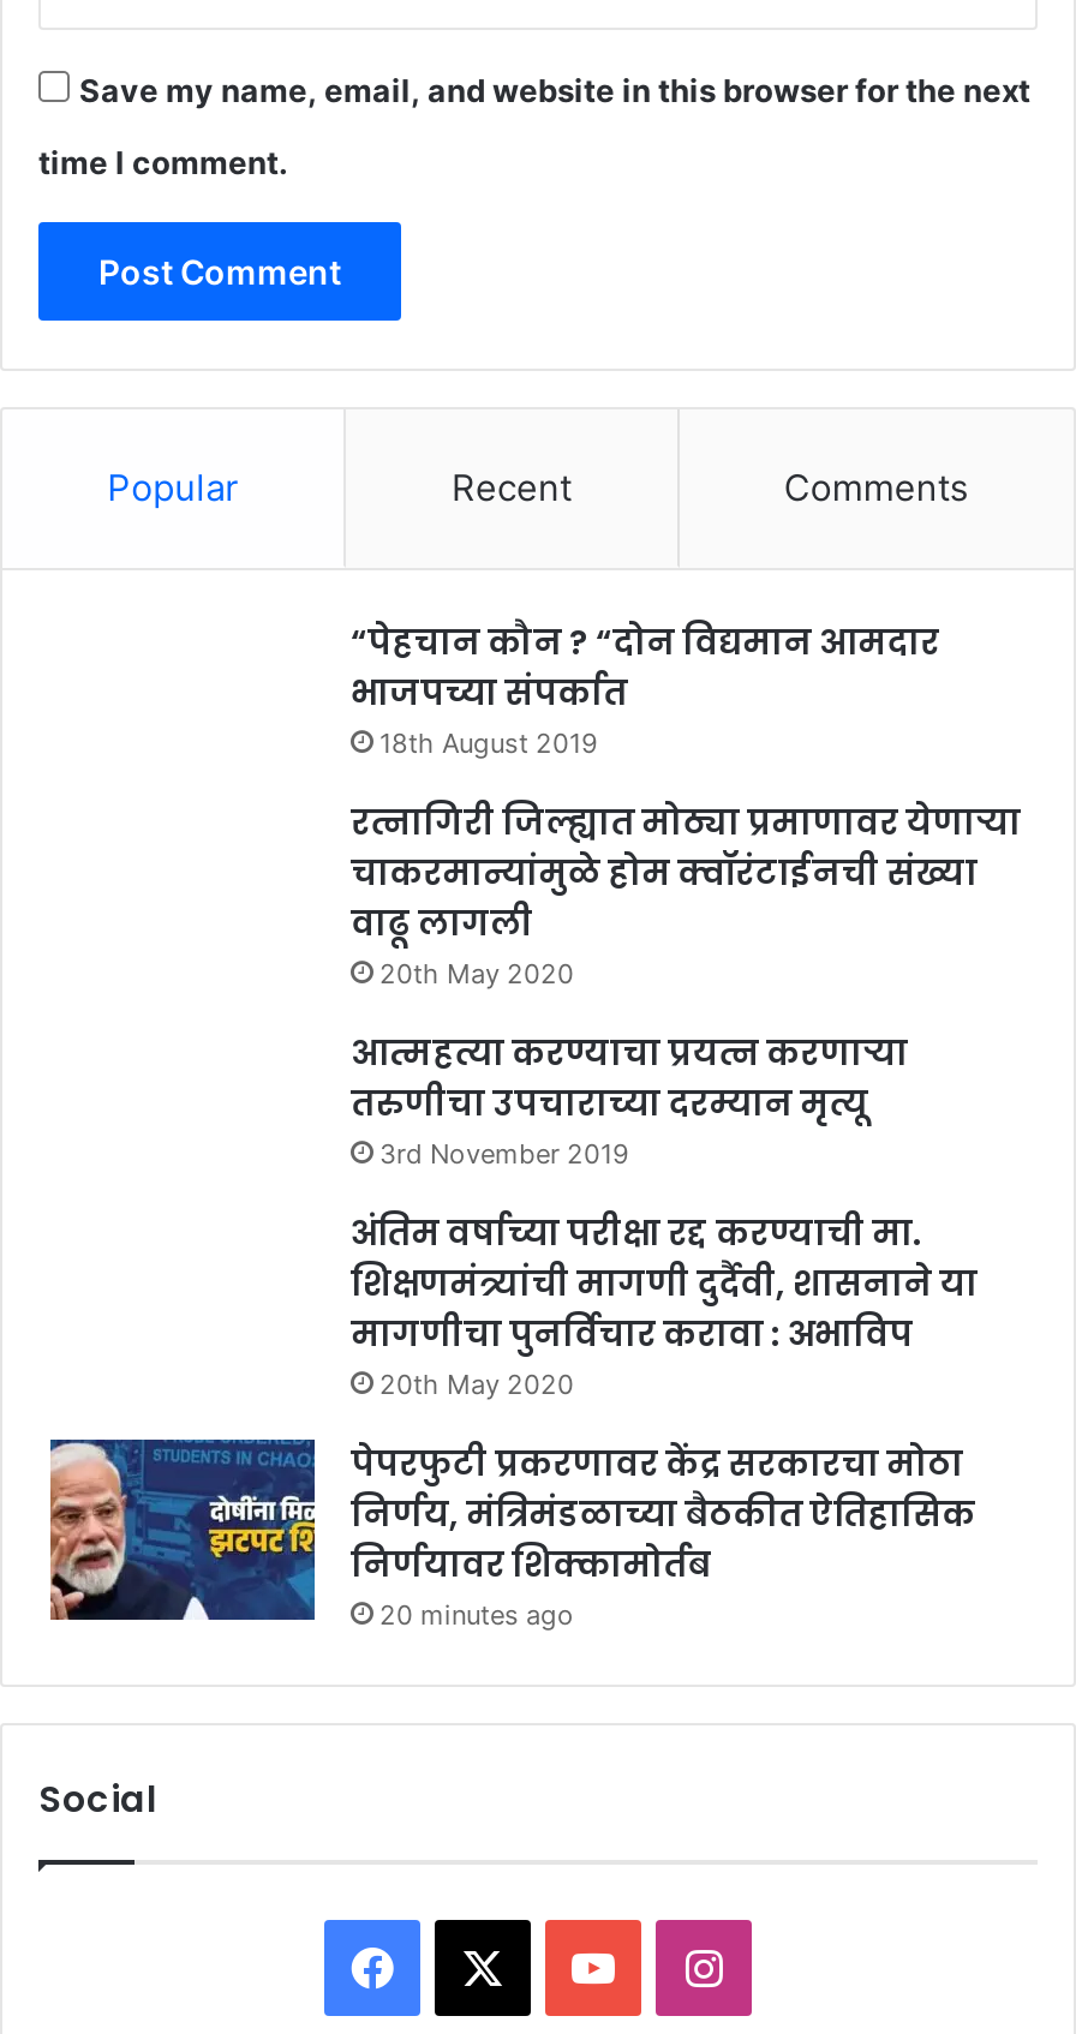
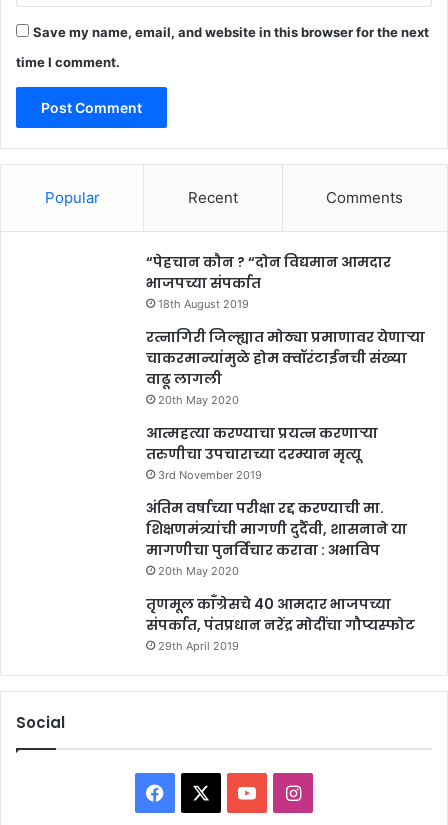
- [image]

- पेपरफुटी प्रकरणावर केंद्र सरकारचा मोठा
- निर्णय, मंत्रिमंडळाच्या बैठकीत ऐतिहासिक
- निर्णयावर शिक्कामोर्तब
- 20 minutes ago
+ तृणमूल काँग्रेसचे 40 आमदार भाजपच्या
+ संपर्कात, पंतप्रधान नरेंद्र मोदींचा गौप्यस्फोट
+ 29th April 2019
